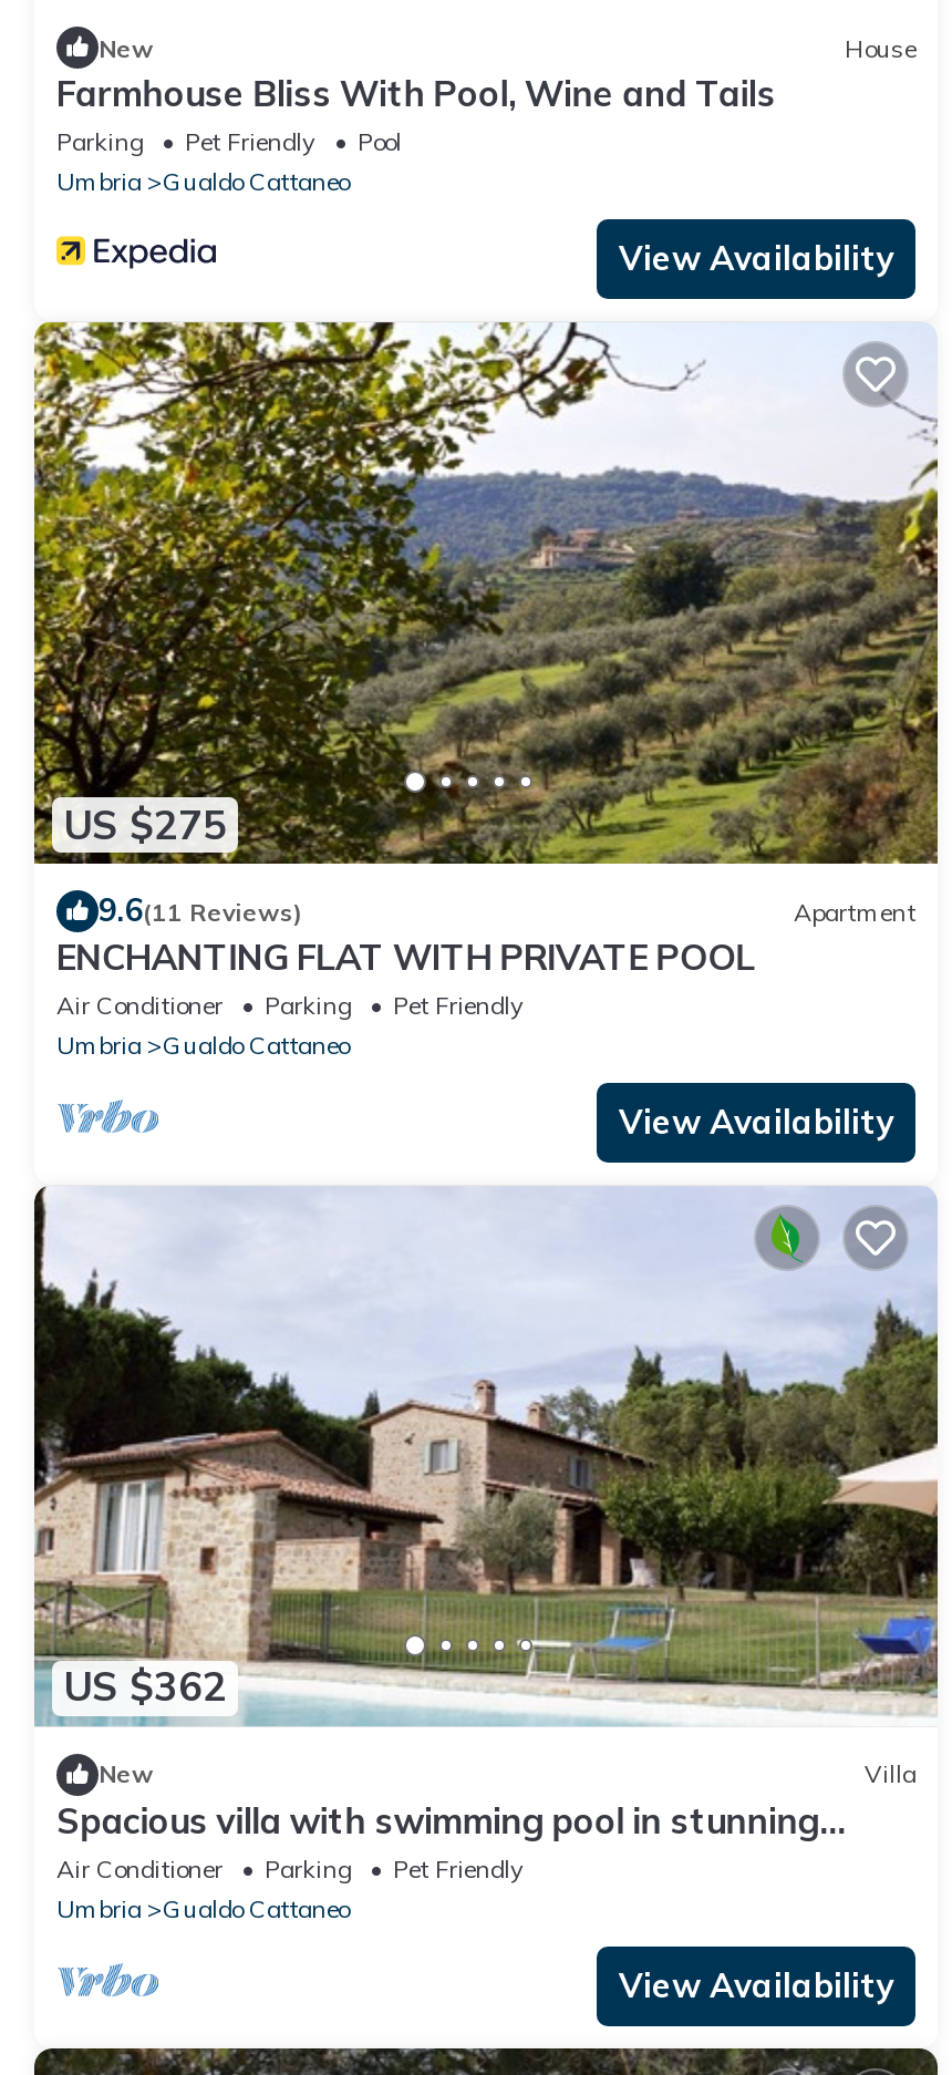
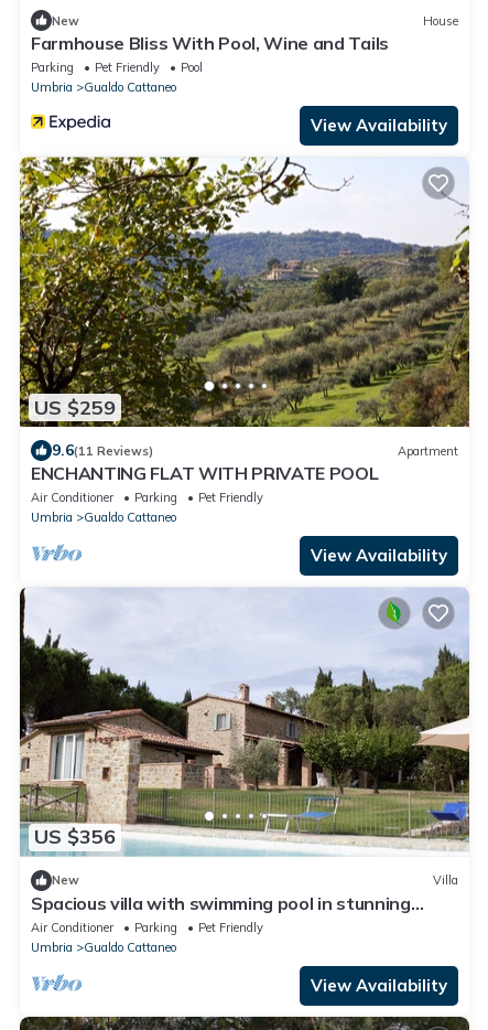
- US $275
+ US $259

- US $362
+ US $356
